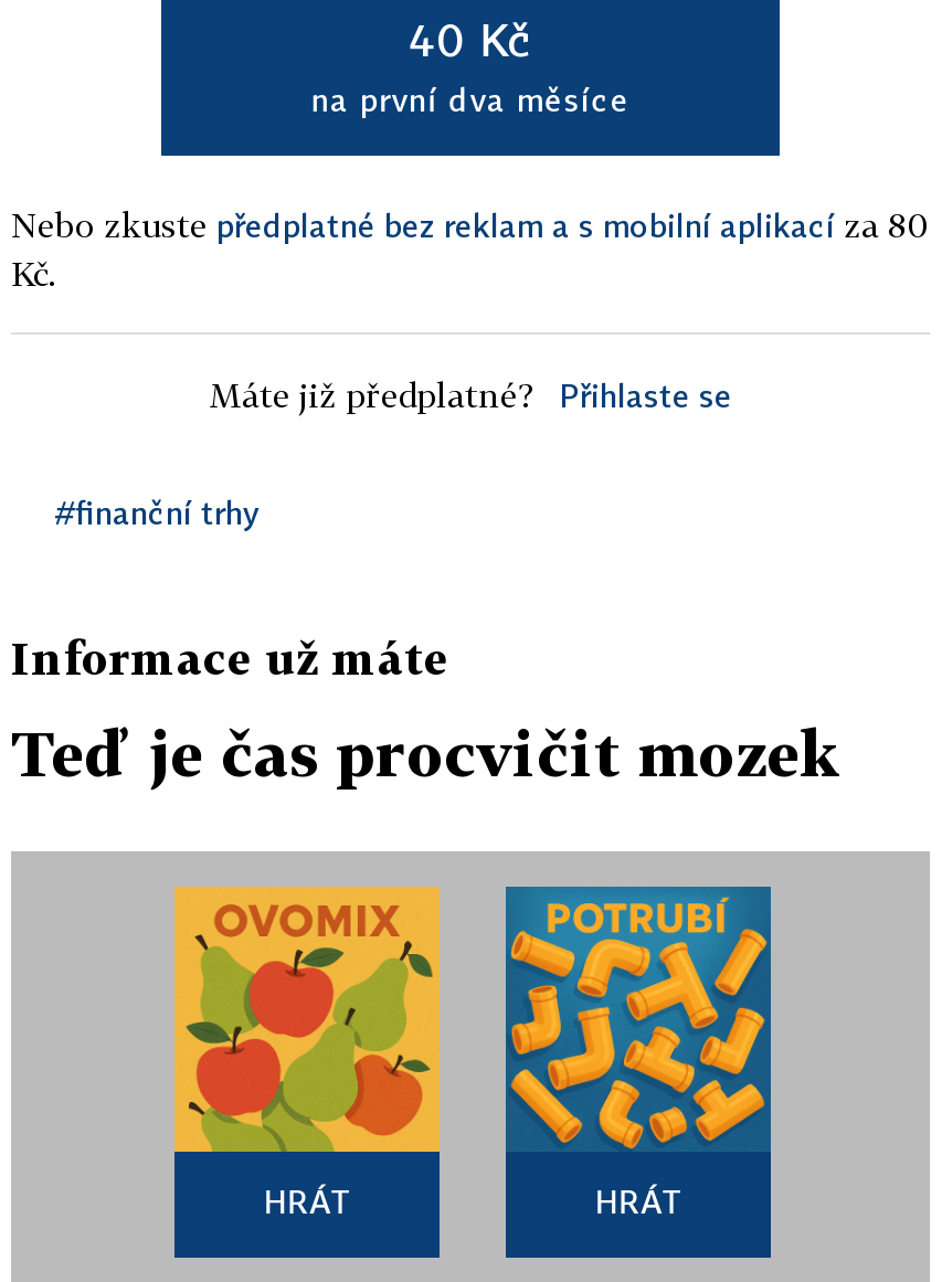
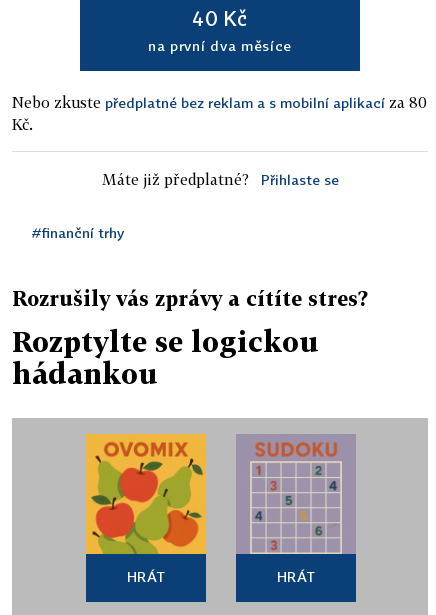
- Informace už máte
+ Rozrušily vás zprávy a cítíte stres?

- Teď je čas procvičit mozek
+ Rozptylte se logickou
+ hádankou

- [image]
+ [image]
